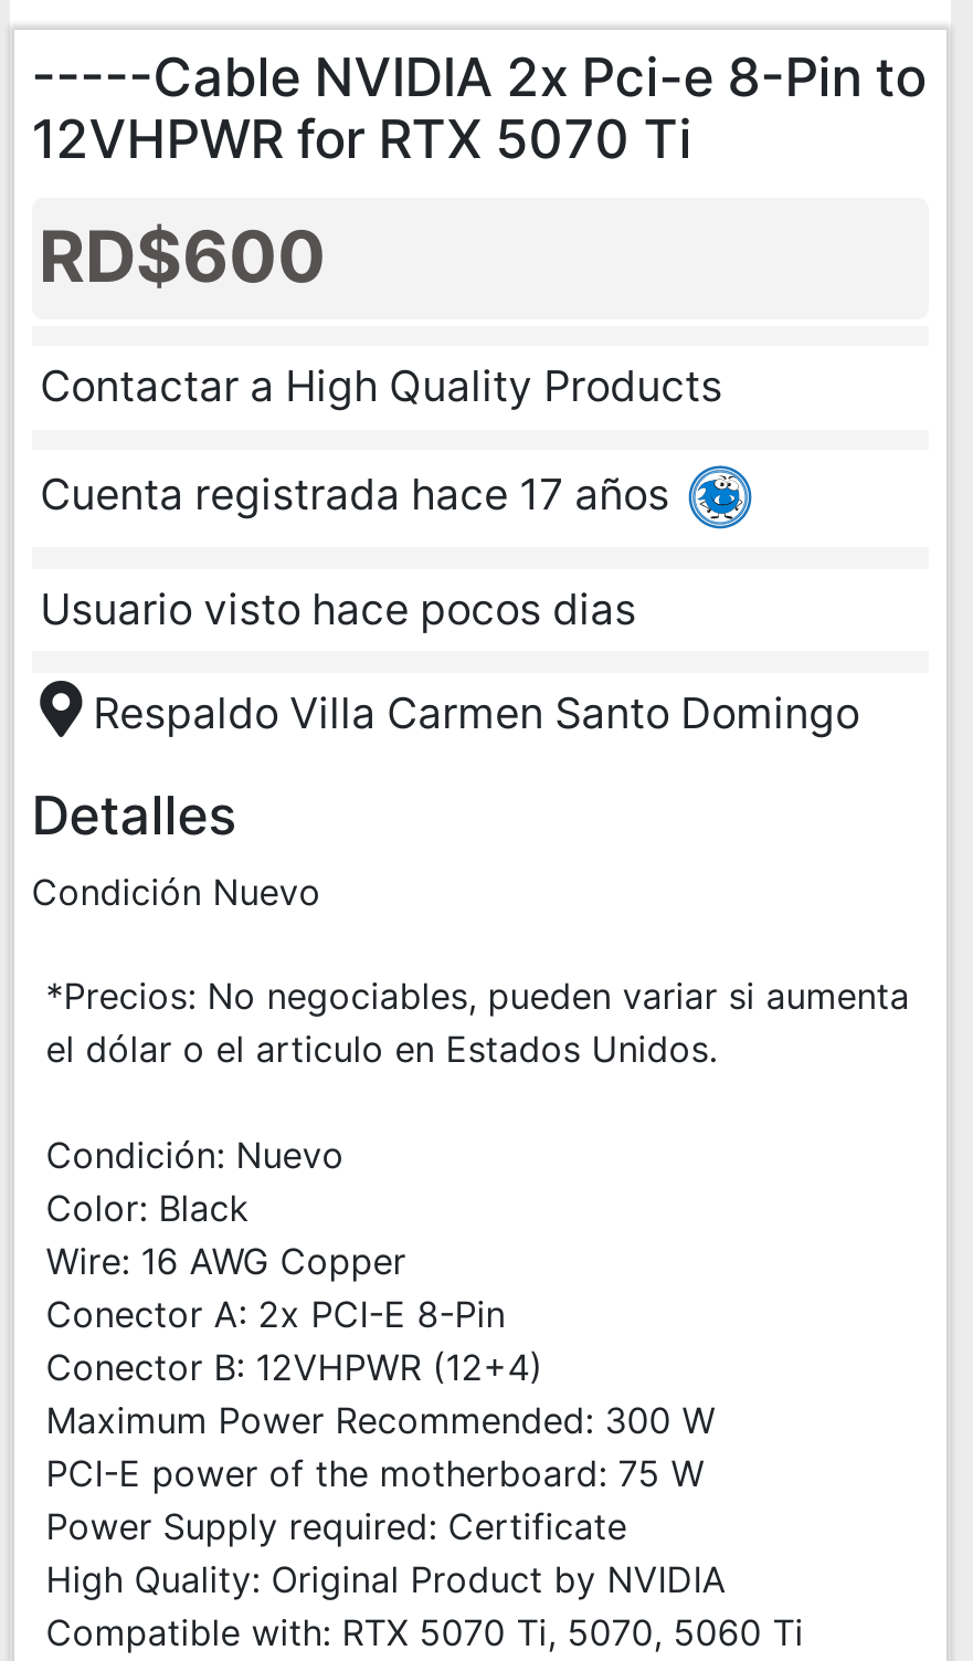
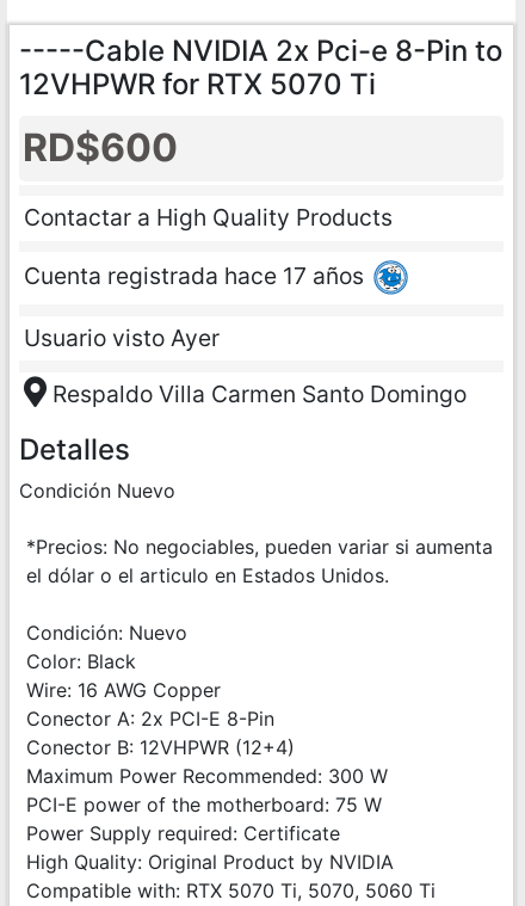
- Usuario visto hace pocos dias
+ Usuario visto Ayer
